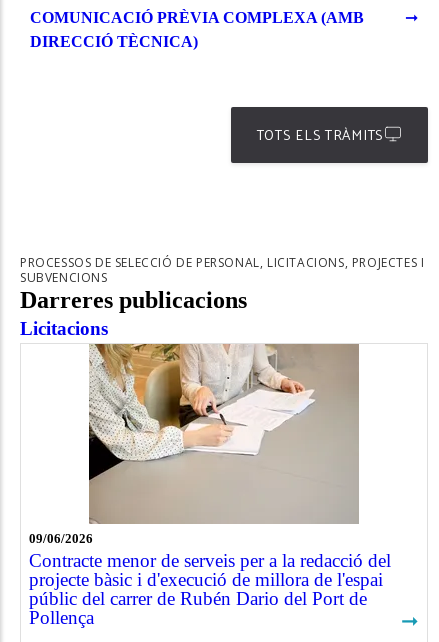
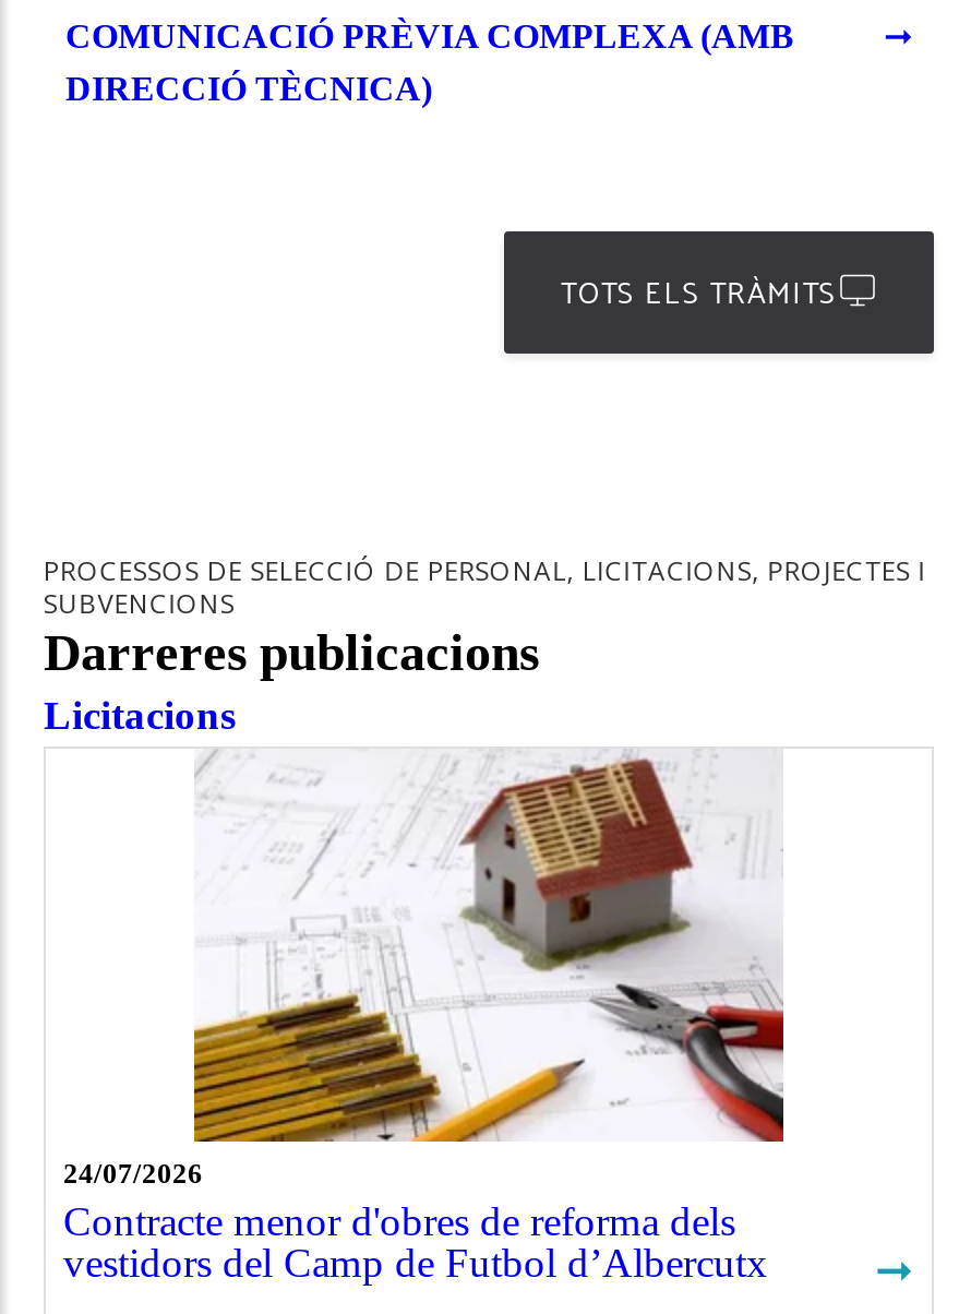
- [image]
- 09/06/2026
- Contracte menor de serveis per a la redacció del
- projecte bàsic i d'execució de millora de l'espai
- públic del carrer de Rubén Dario del Port de
- Pollença
+ [image]
+ 24/07/2026
+ Contracte menor d'obres de reforma dels
+ vestidors del Camp de Futbol d’Albercutx
